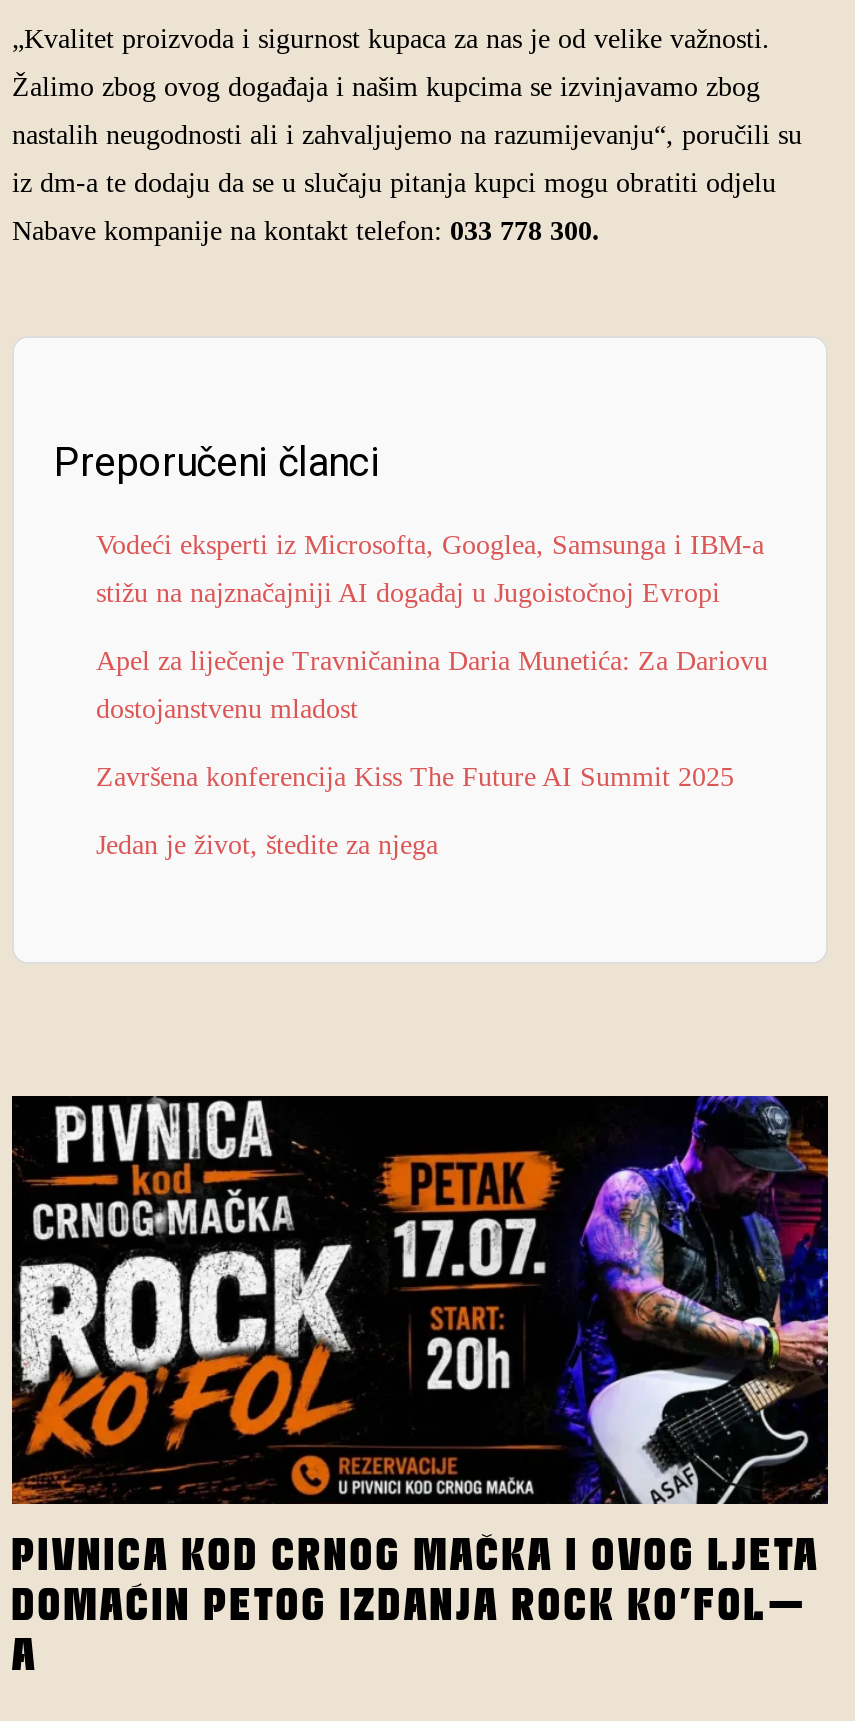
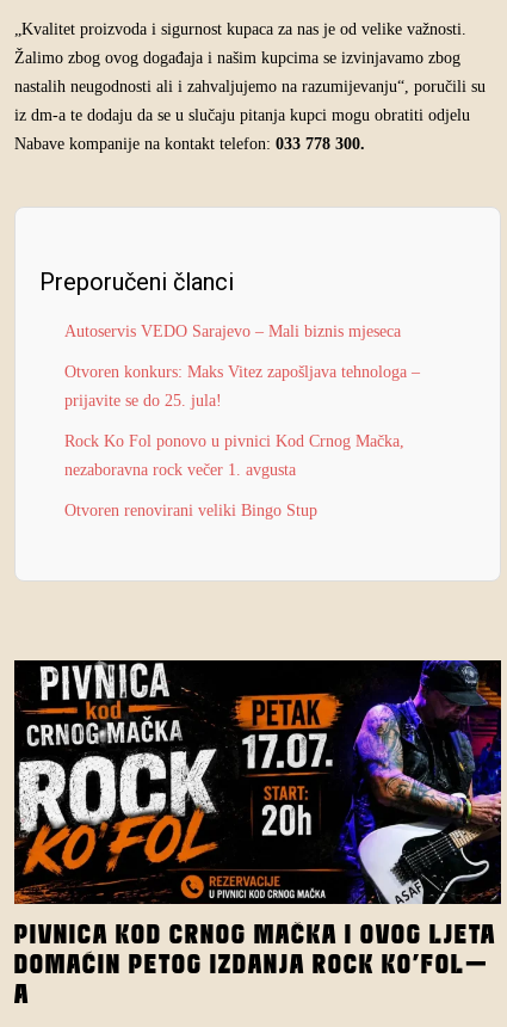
- Vodeći eksperti iz Microsofta, Googlea, Samsunga i IBM-a
+ Autoservis VEDO Sarajevo – Mali biznis mjeseca

- stižu na najznačajniji AI događaj u Jugoistočnoj Evropi
+ Otvoren konkurs: Maks Vitez zapošljava tehnologa –

- Apel za liječenje Travničanina Daria Munetića: Za Dariovu
+ prijavite se do 25. jula!

- dostojanstvenu mladost
+ Rock Ko Fol ponovo u pivnici Kod Crnog Mačka,

- Završena konferencija Kiss The Future AI Summit 2025
+ nezaboravna rock večer 1. avgusta

- Jedan je život, štedite za njega
+ Otvoren renovirani veliki Bingo Stup
